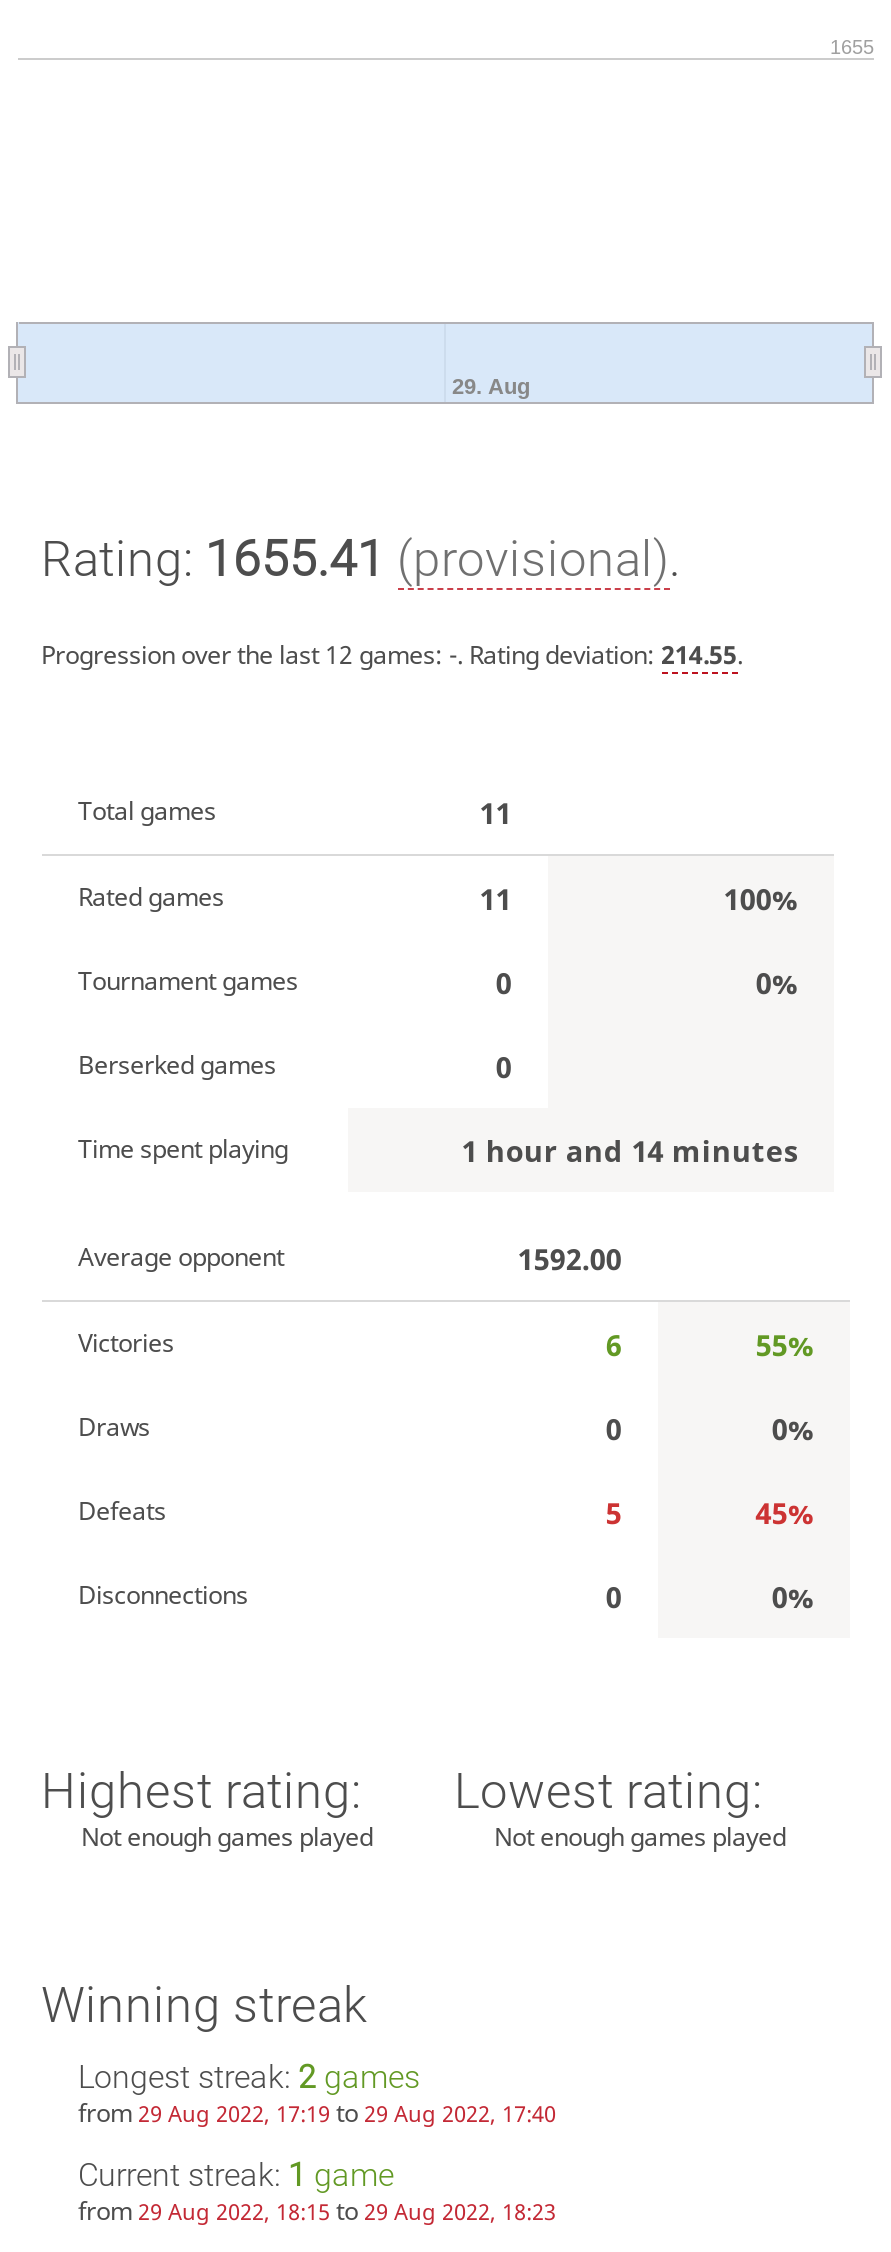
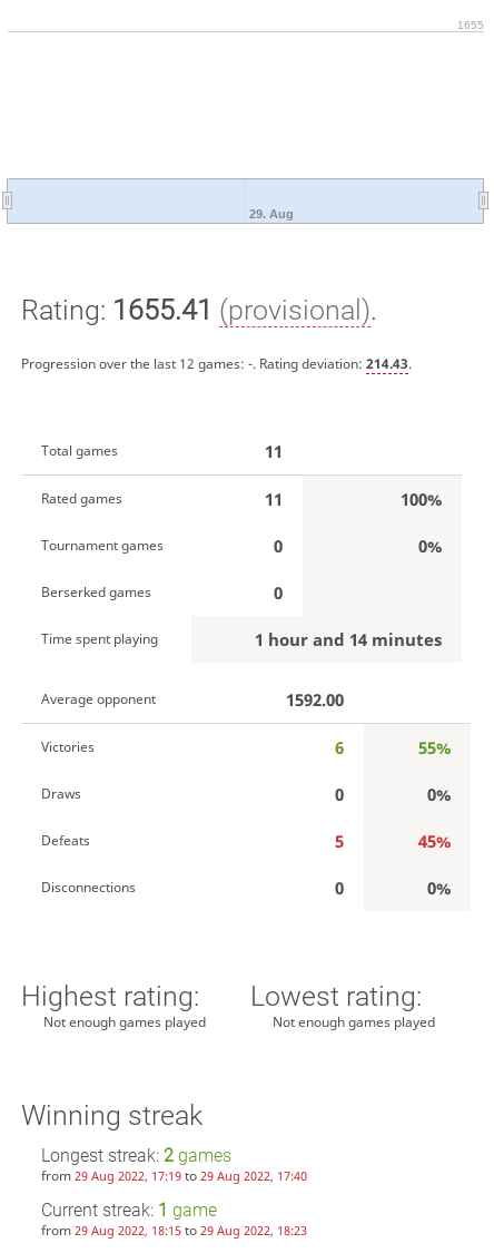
- Progression over the last 12 games: -. Rating deviation: 214.55.
+ Progression over the last 12 games: -. Rating deviation: 214.43.
